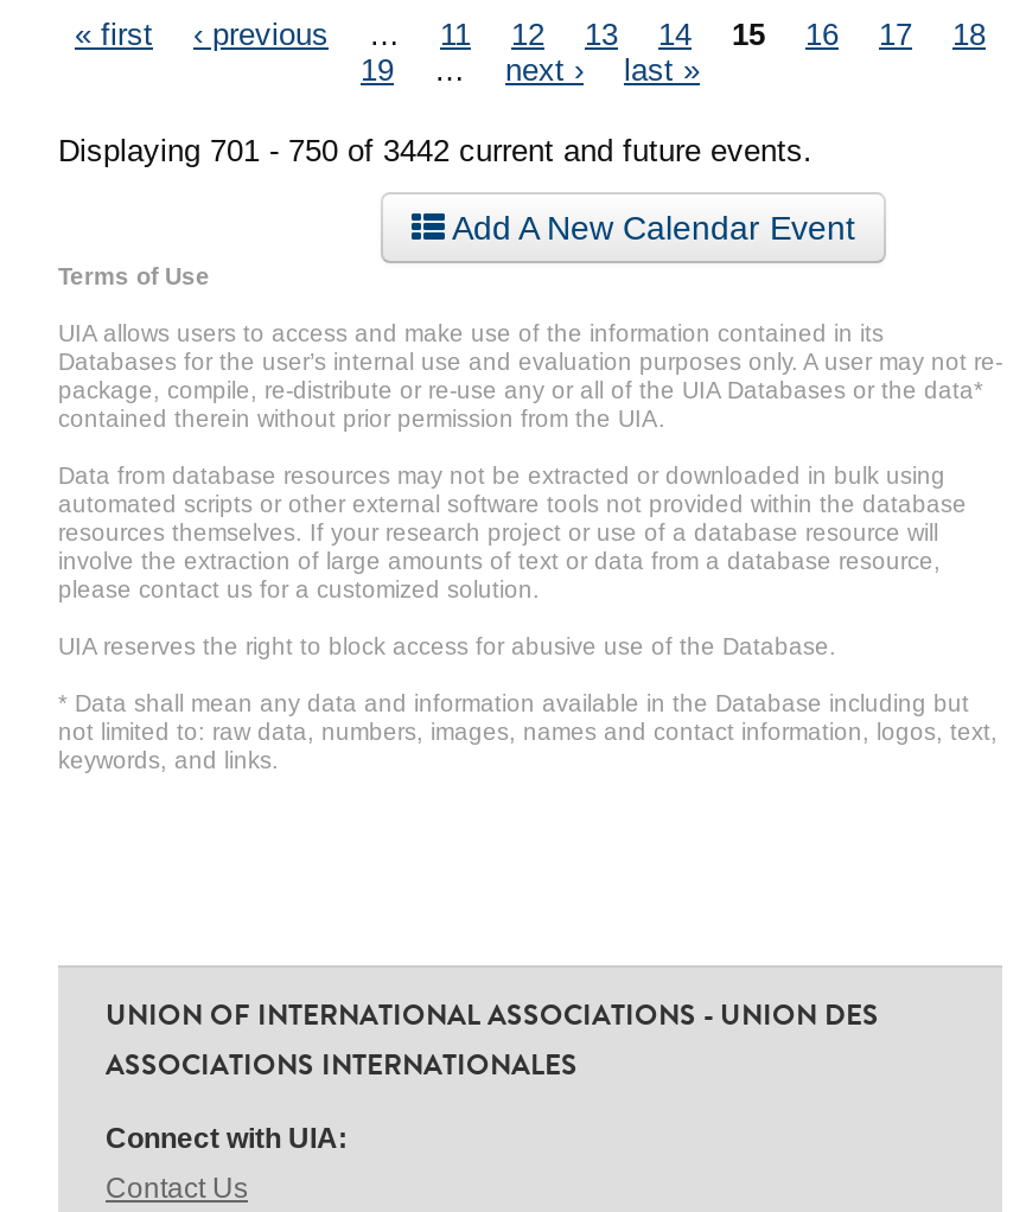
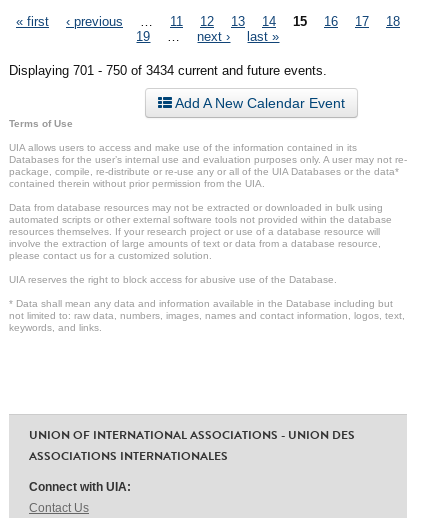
- Displaying 701 - 750 of 3442 current and future events.
+ Displaying 701 - 750 of 3434 current and future events.
